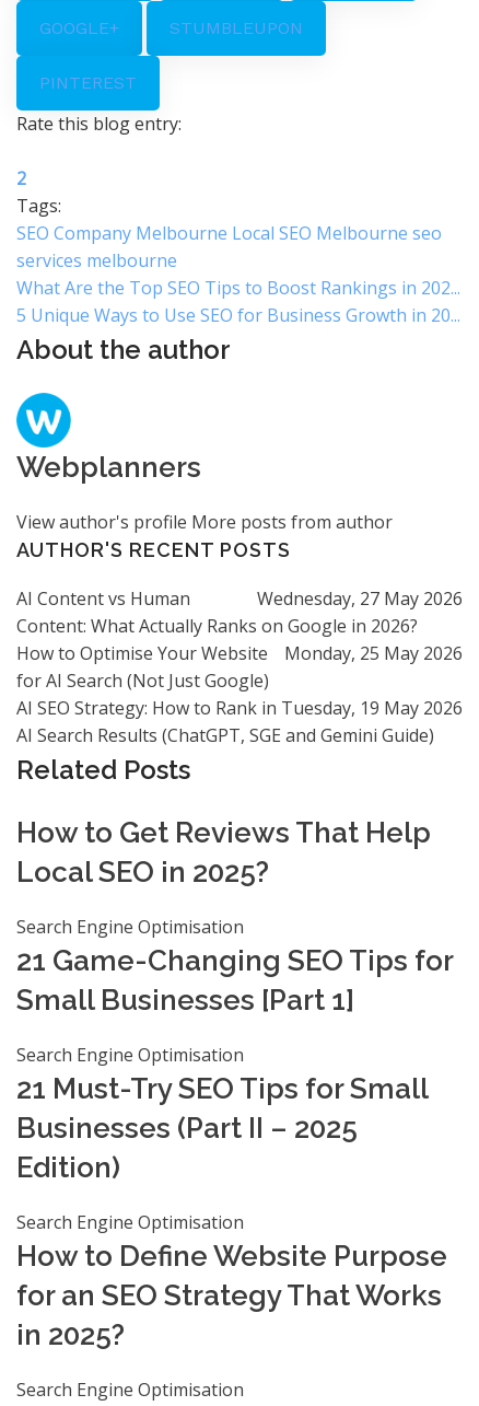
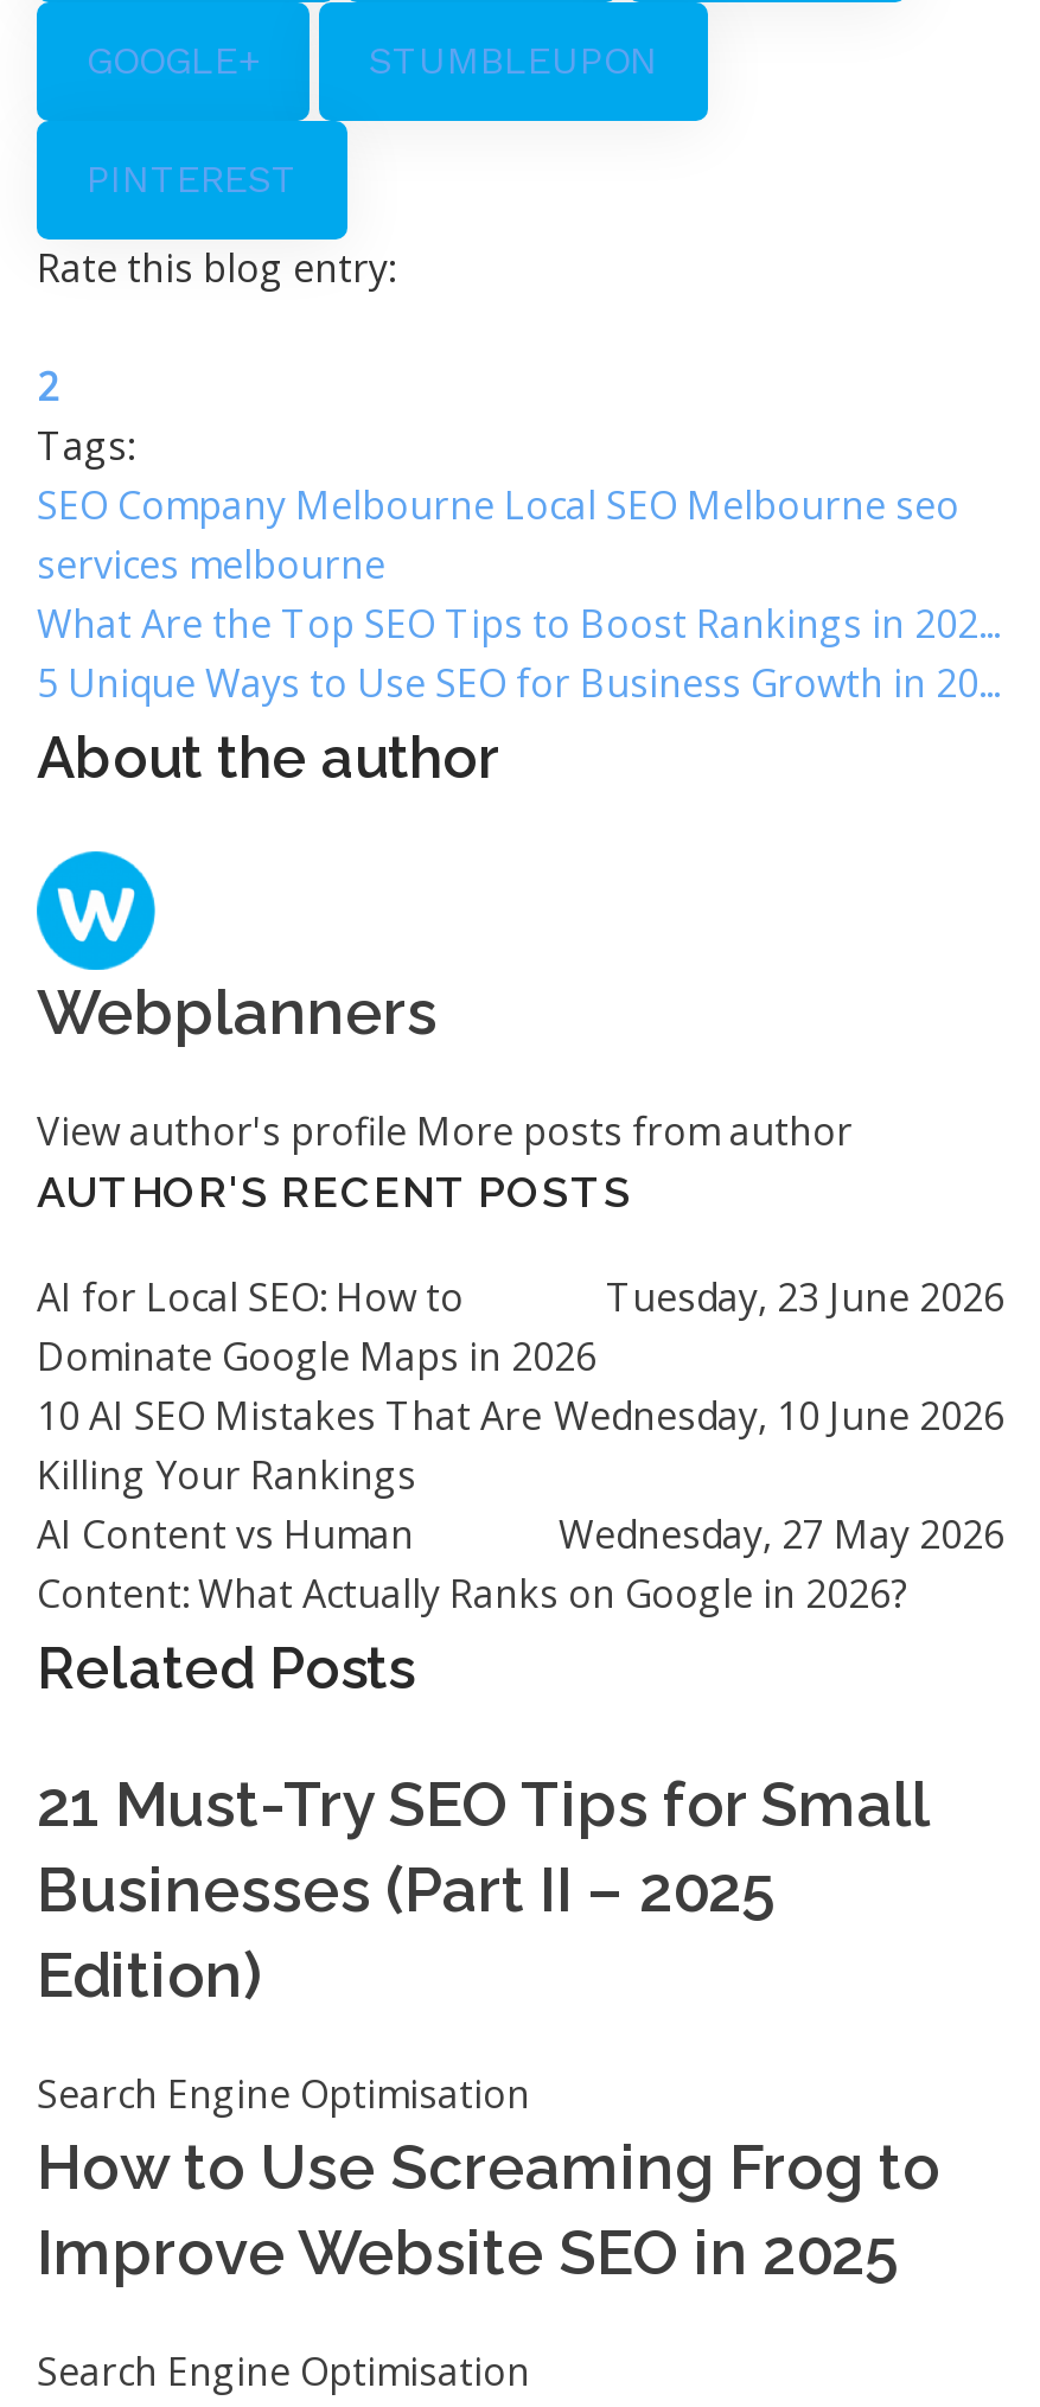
+ Tuesday, 23 June 2026
+ AI for Local SEO: How to
+ Dominate Google Maps in 2026
+ Wednesday, 10 June 2026
+ 10 AI SEO Mistakes That Are
+ Killing Your Rankings

moved down: Wednesday, 27 May 2026 | AI Content vs Human | Content: What Actually Ranks on Google in 2026?

- Monday, 25 May 2026
- How to Optimise Your Website
- for AI Search (Not Just Google)
- Tuesday, 19 May 2026
- AI SEO Strategy: How to Rank in
- AI Search Results (ChatGPT, SGE and Gemini Guide)

- How to Get Reviews That Help
- Local SEO in 2025?
- Search Engine Optimisation
- 21 Game-Changing SEO Tips for
- Small Businesses [Part 1]
- Search Engine Optimisation

- How to Define Website Purpose
- for an SEO Strategy That Works
- in 2025?
+ How to Use Screaming Frog to
+ Improve Website SEO in 2025
